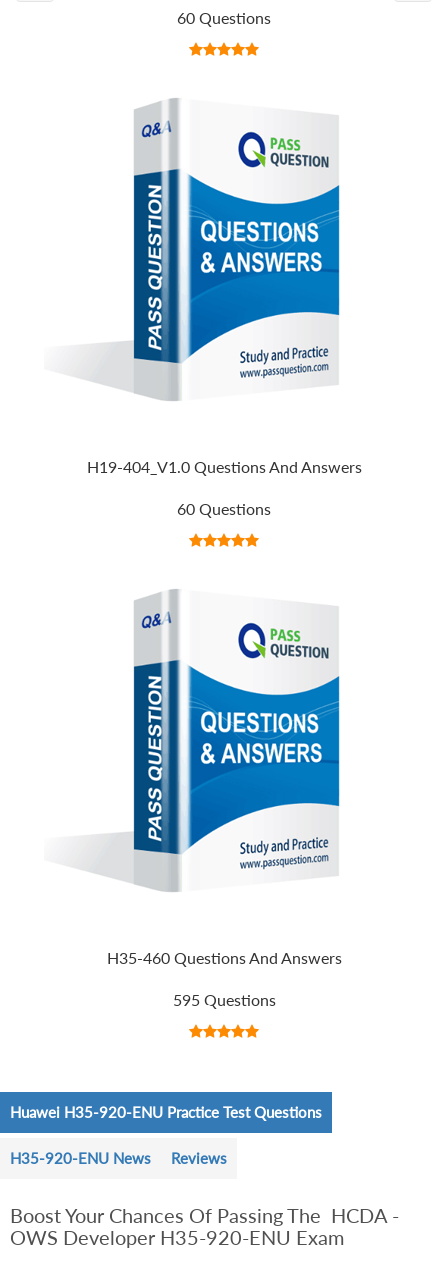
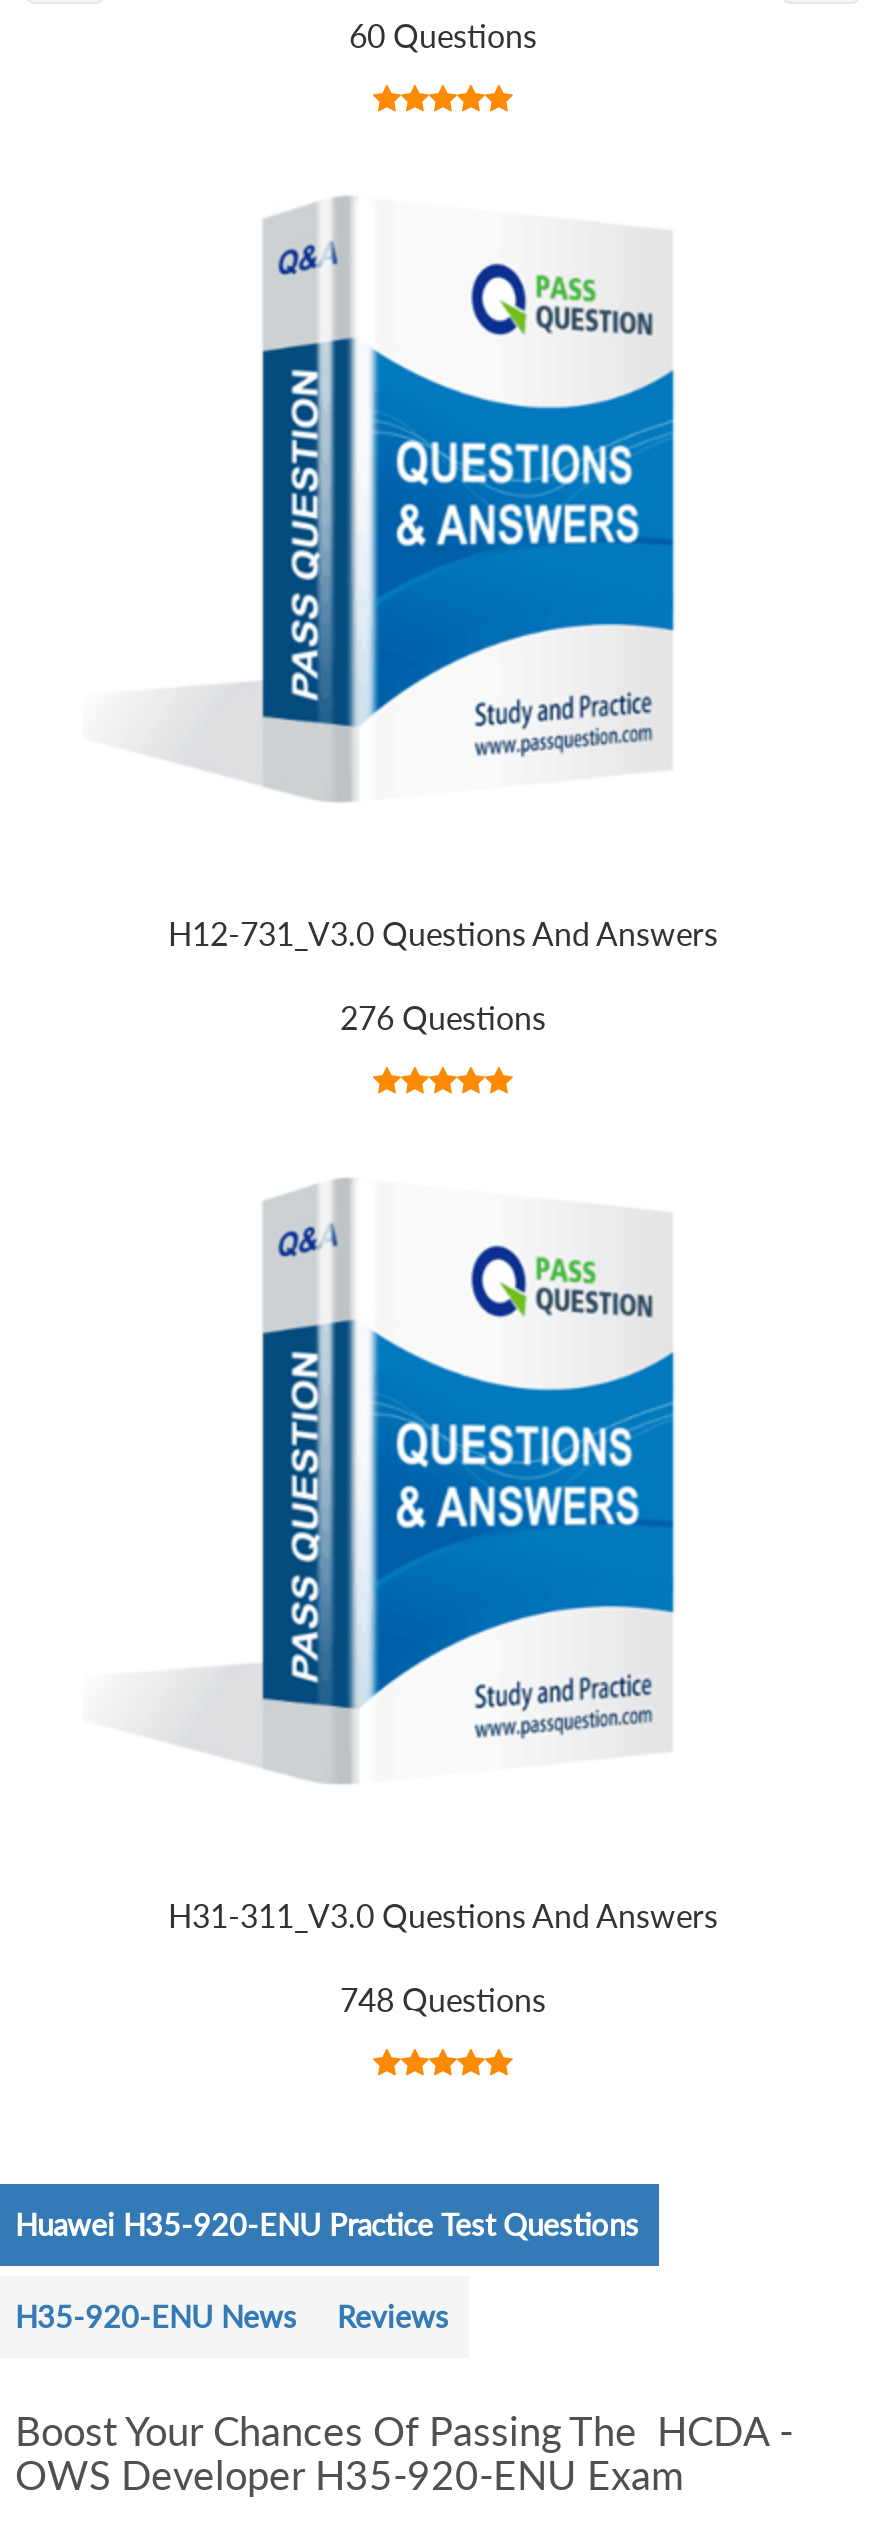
- H19-404_V1.0 Questions And Answers
+ H12-731_V3.0 Questions And Answers

- 60 Questions
+ 276 Questions

- H35-460 Questions And Answers
+ H31-311_V3.0 Questions And Answers

- 595 Questions
+ 748 Questions
